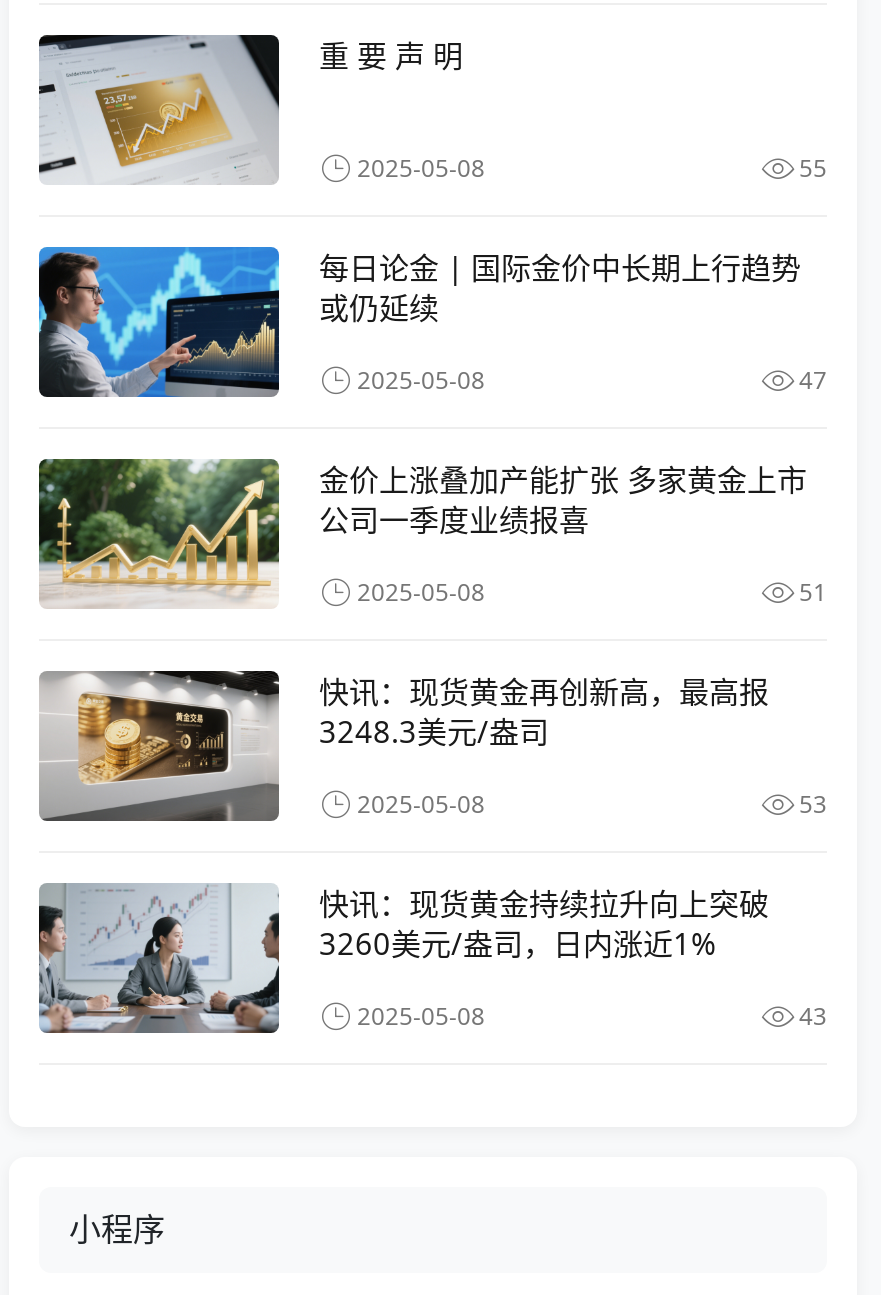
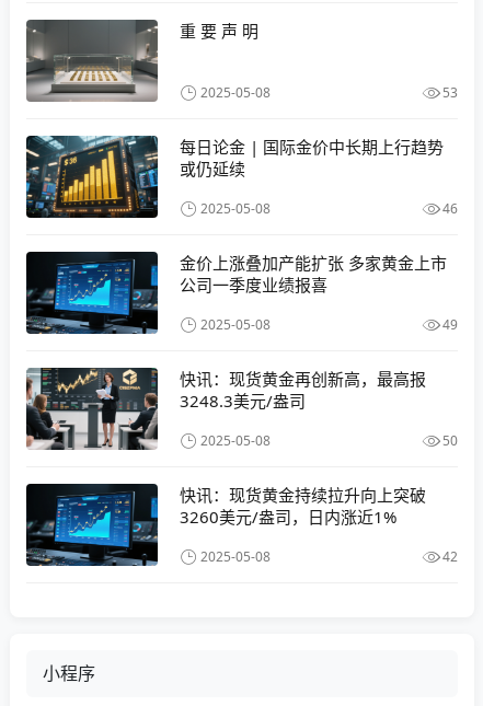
- [image]
+ [image]

- 55
+ 53

- [image]
+ [image]

- 47
+ 46

- [image]
+ [image]

- 51
+ 49

- [image]
+ [image]

- 53
+ 50

- [image]
+ [image]

- 43
+ 42
